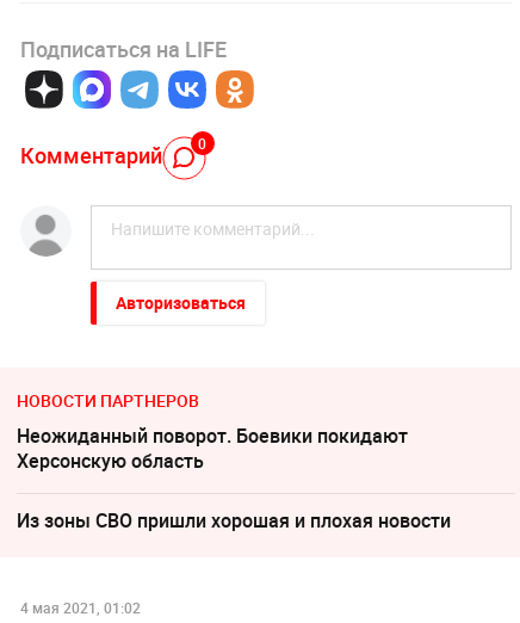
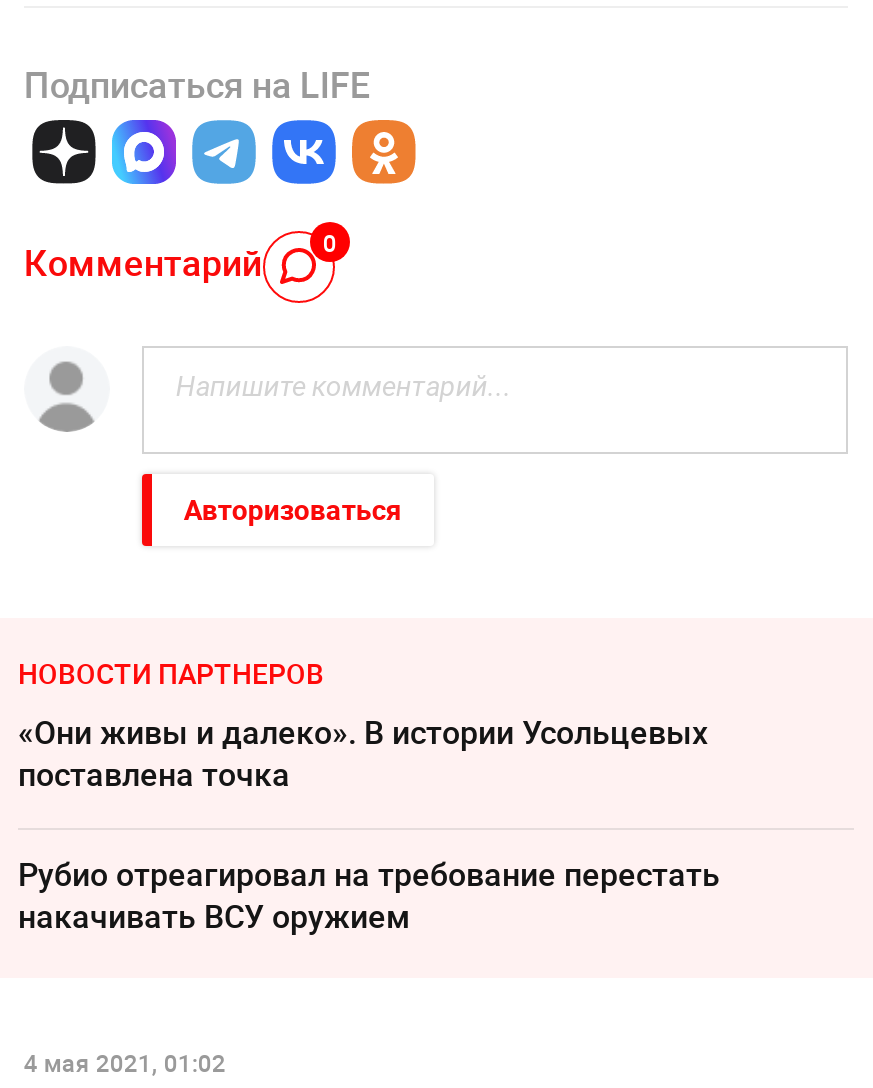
- Неожиданный поворот. Боевики покидают
- Херсонскую область
+ «Они живы и далеко». В истории Усольцевых
+ поставлена точка

- Из зоны СВО пришли хорошая и плохая новости
+ Рубио отреагировал на требование перестать
+ накачивать ВСУ оружием
